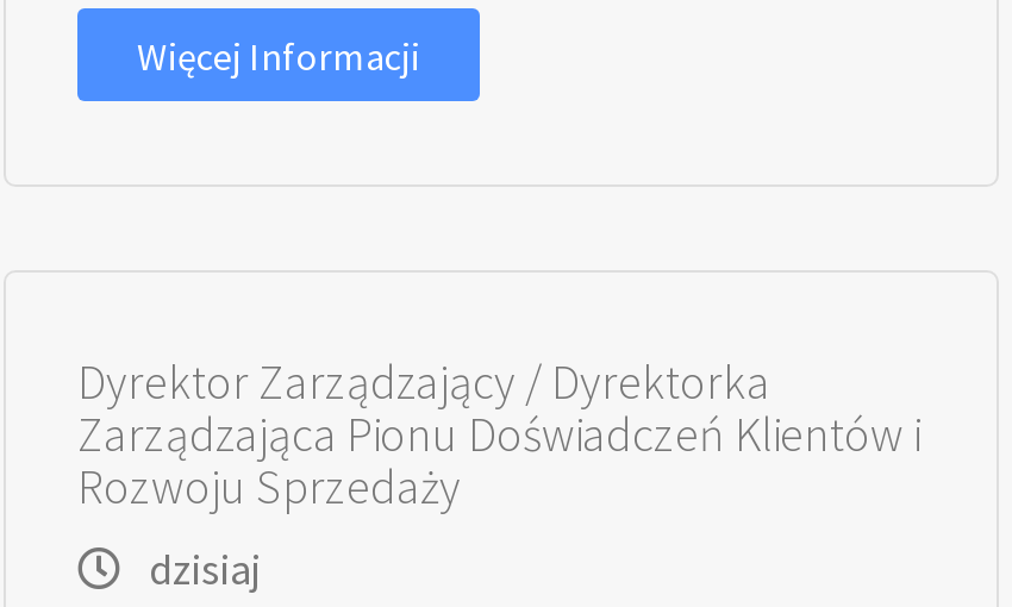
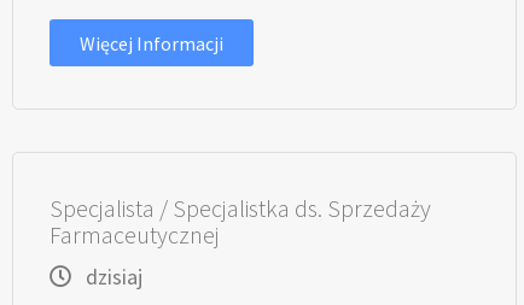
- Dyrektor Zarządzający / Dyrektorka
- Zarządzająca Pionu Doświadczeń Klientów i
- Rozwoju Sprzedaży
+ Specjalista / Specjalistka ds. Sprzedaży
+ Farmaceutycznej
